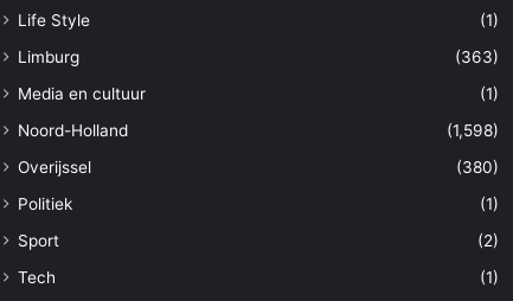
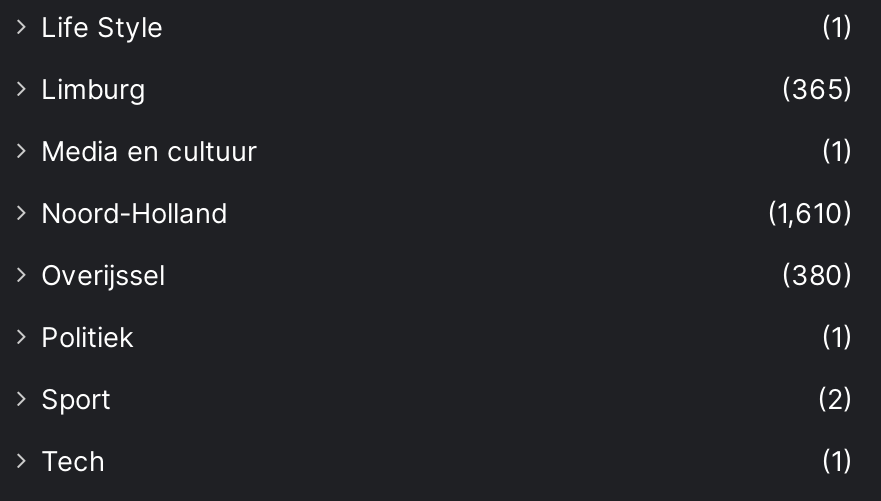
- (363)
+ (365)

- (1,598)
+ (1,610)
